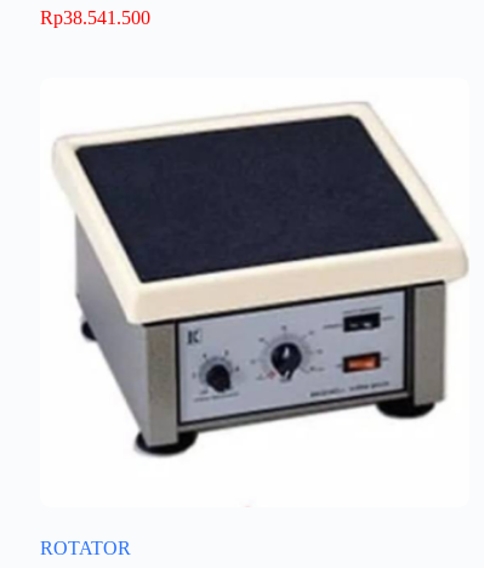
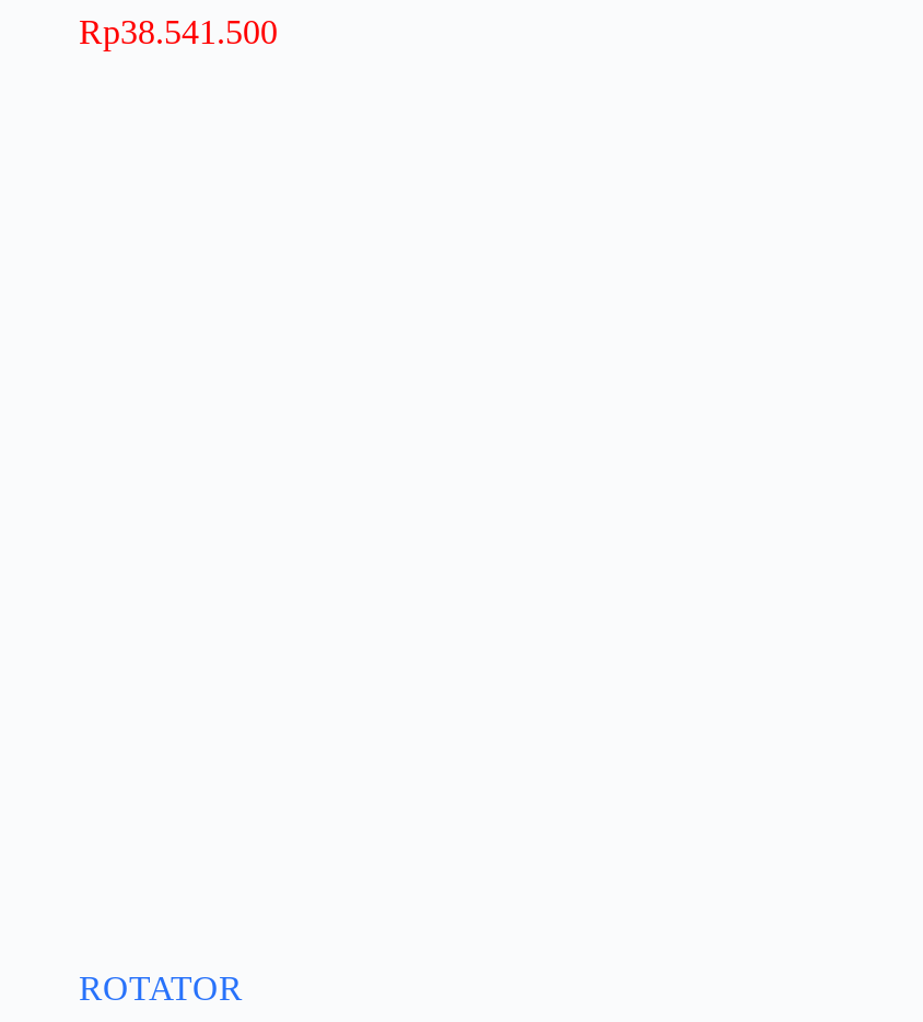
- [image]
